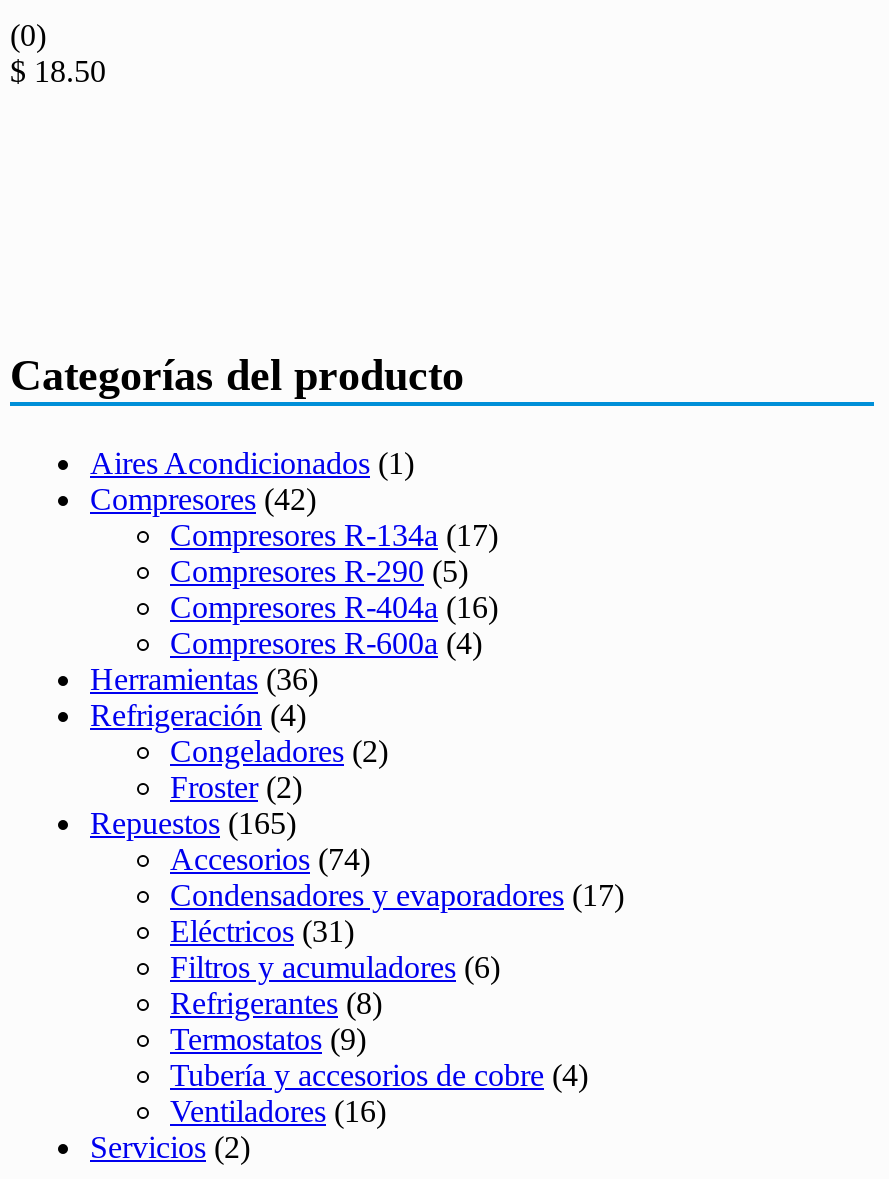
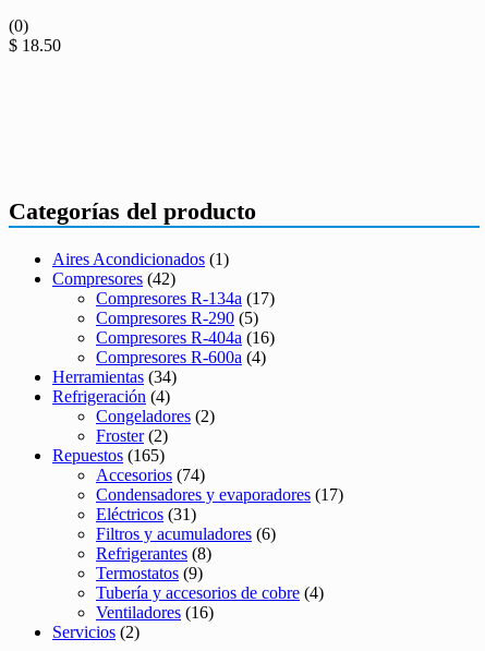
- Herramientas (36)
+ Herramientas (34)
